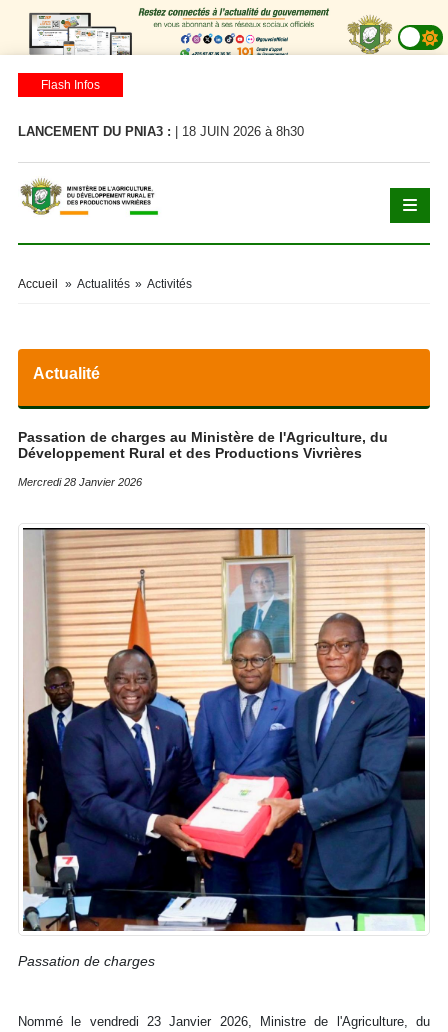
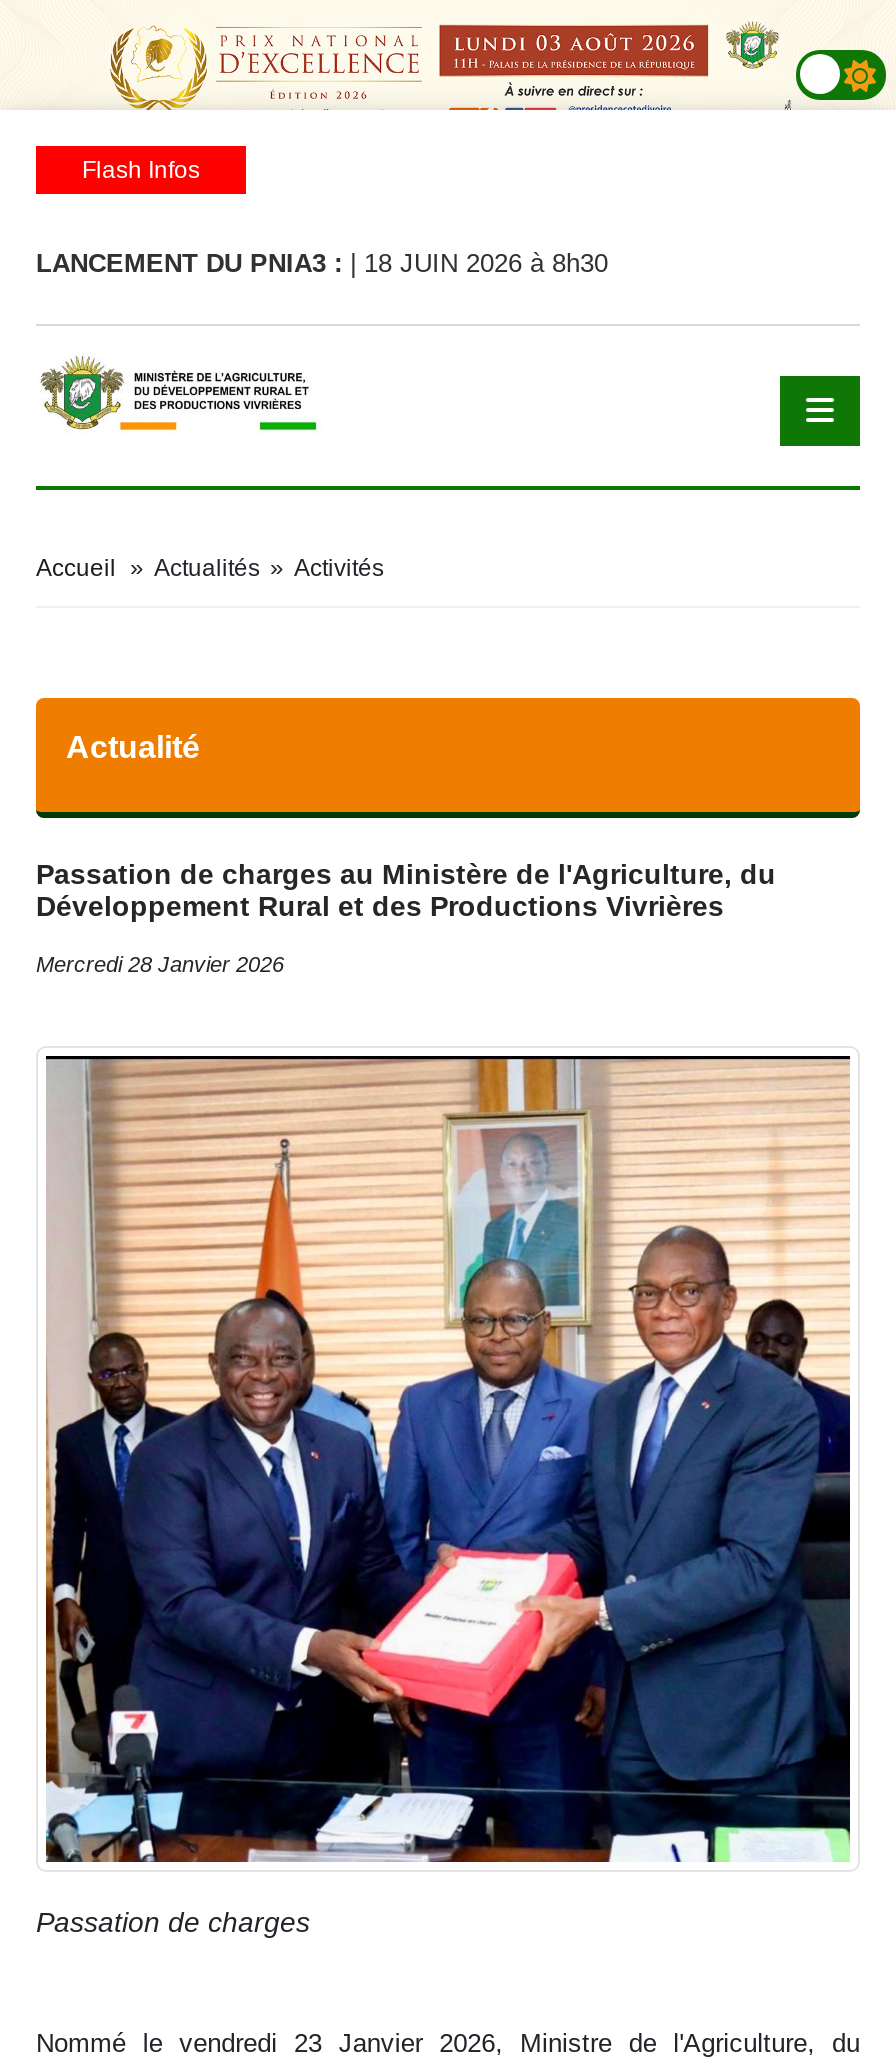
- [image]
+ [image]
